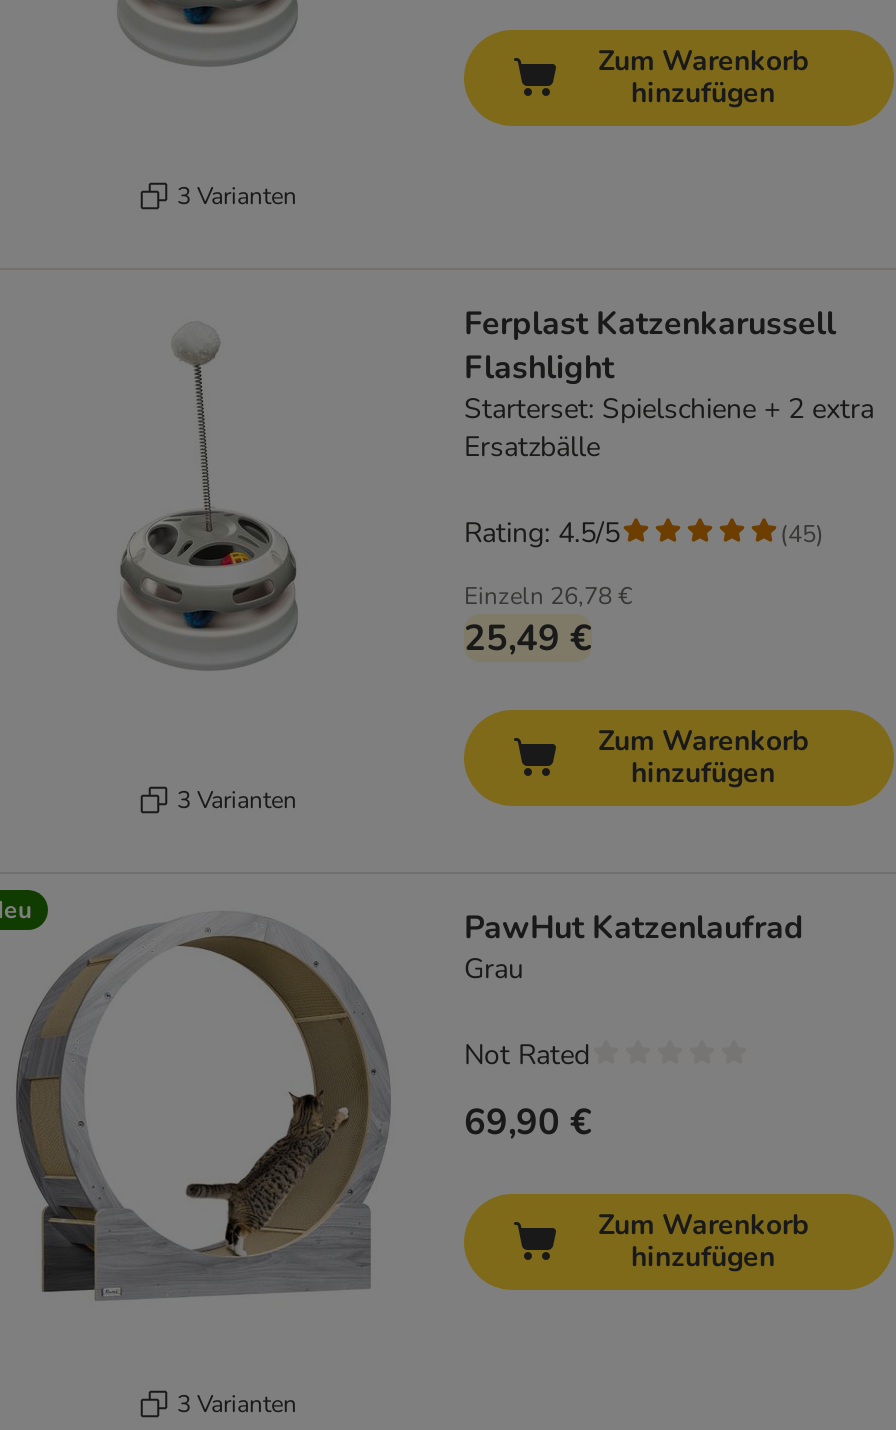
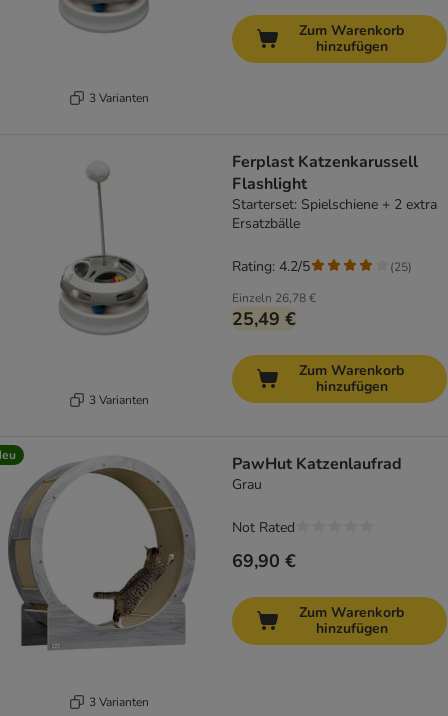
- Rating: 4.5/5
+ Rating: 4.2/5

- (45)
+ (25)
